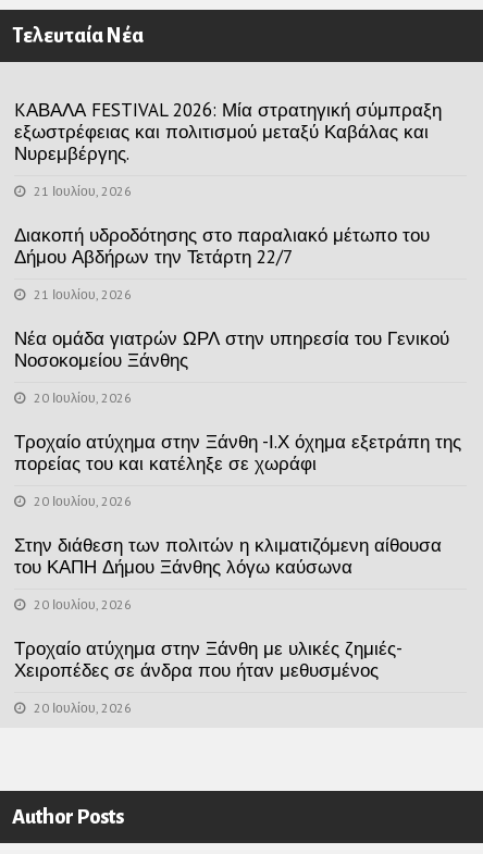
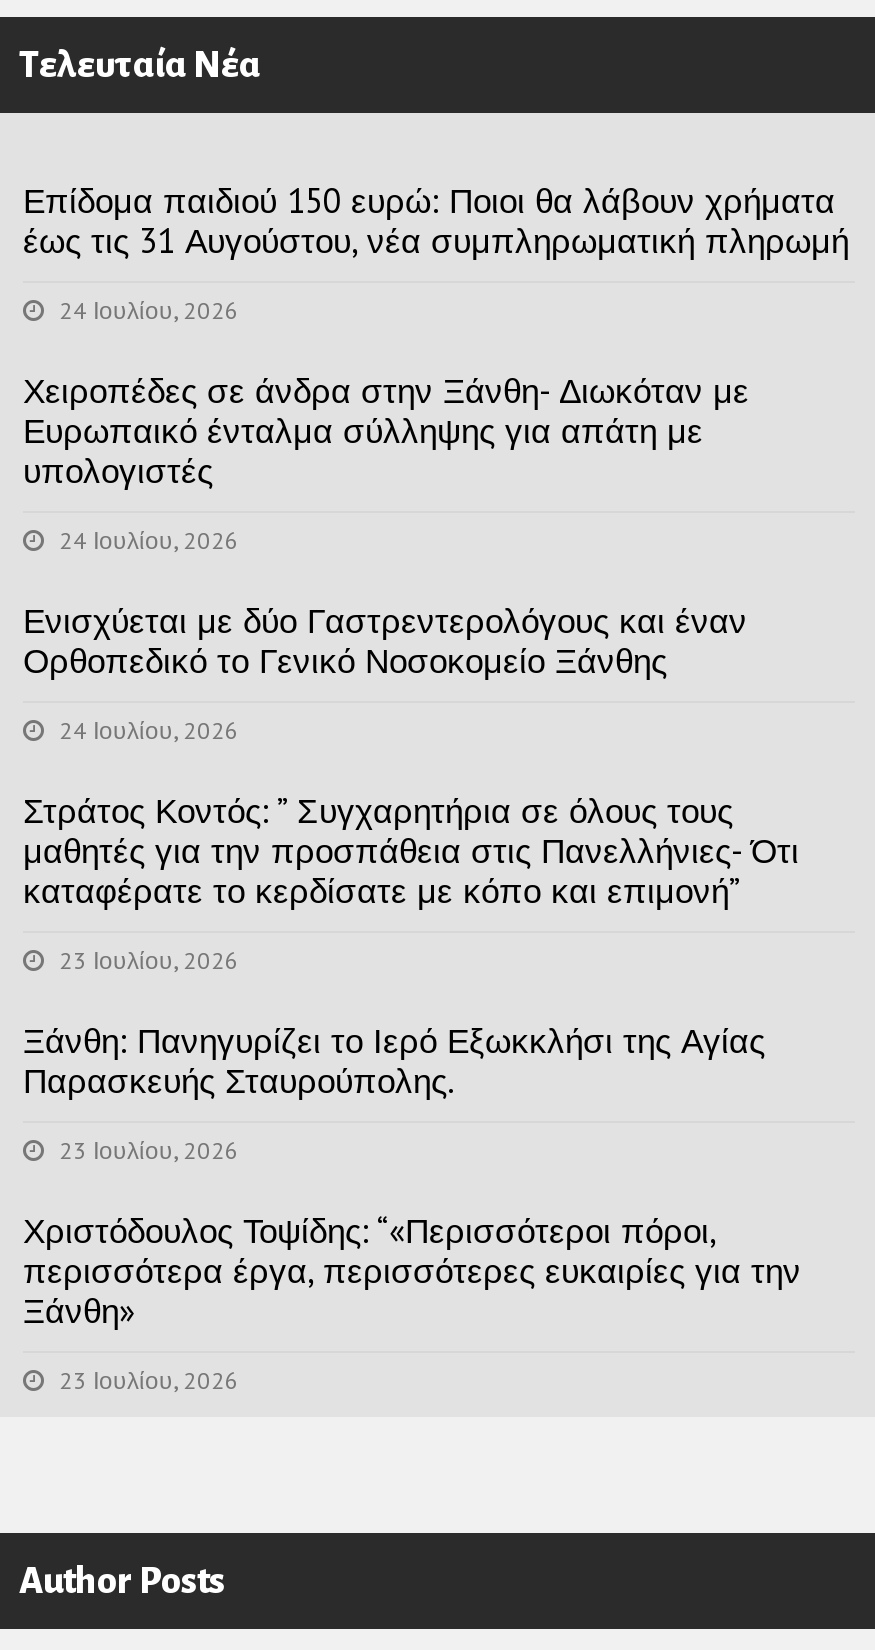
- KΑΒΑΛΑ FESTIVAL 2026: Μία στρατηγική σύμπραξη
- εξωστρέφειας και πολιτισμού μεταξύ Καβάλας και
- Νυρεμβέργης.
+ Επίδομα παιδιού 150 ευρώ: Ποιοι θα λάβουν χρήματα
+ έως τις 31 Αυγούστου, νέα συμπληρωματική πληρωμή

- 21 Ιουλίου, 2026
+ 24 Ιουλίου, 2026

- Διακοπή υδροδότησης στο παραλιακό μέτωπο του
- Δήμου Αβδήρων την Τετάρτη 22/7
+ Χειροπέδες σε άνδρα στην Ξάνθη- Διωκόταν με
+ Ευρωπαικό ένταλμα σύλληψης για απάτη με
+ υπολογιστές

- 21 Ιουλίου, 2026
+ 24 Ιουλίου, 2026

- Νέα ομάδα γιατρών ΩΡΛ στην υπηρεσία του Γενικού
- Νοσοκομείου Ξάνθης
+ Ενισχύεται με δύο Γαστρεντερολόγους και έναν
+ Ορθοπεδικό το Γενικό Νοσοκομείο Ξάνθης

- 20 Ιουλίου, 2026
+ 24 Ιουλίου, 2026

- Τροχαίο ατύχημα στην Ξάνθη -Ι.Χ όχημα εξετράπη της
- πορείας του και κατέληξε σε χωράφι
+ Στράτος Κοντός: ” Συγχαρητήρια σε όλους τους
+ μαθητές για την προσπάθεια στις Πανελλήνιες- Ότι
+ καταφέρατε το κερδίσατε με κόπο και επιμονή”

- 20 Ιουλίου, 2026
+ 23 Ιουλίου, 2026

- Στην διάθεση των πολιτών η κλιματιζόμενη αίθουσα
- του ΚΑΠΗ Δήμου Ξάνθης λόγω καύσωνα
+ Ξάνθη: Πανηγυρίζει το Ιερό Εξωκκλήσι της Αγίας
+ Παρασκευής Σταυρούπολης.

- 20 Ιουλίου, 2026
+ 23 Ιουλίου, 2026

- Τροχαίο ατύχημα στην Ξάνθη με υλικές ζημιές-
- Χειροπέδες σε άνδρα που ήταν μεθυσμένος
+ Χριστόδουλος Τοψίδης: “«Περισσότεροι πόροι,
+ περισσότερα έργα, περισσότερες ευκαιρίες για την
+ Ξάνθη»

- 20 Ιουλίου, 2026
+ 23 Ιουλίου, 2026
